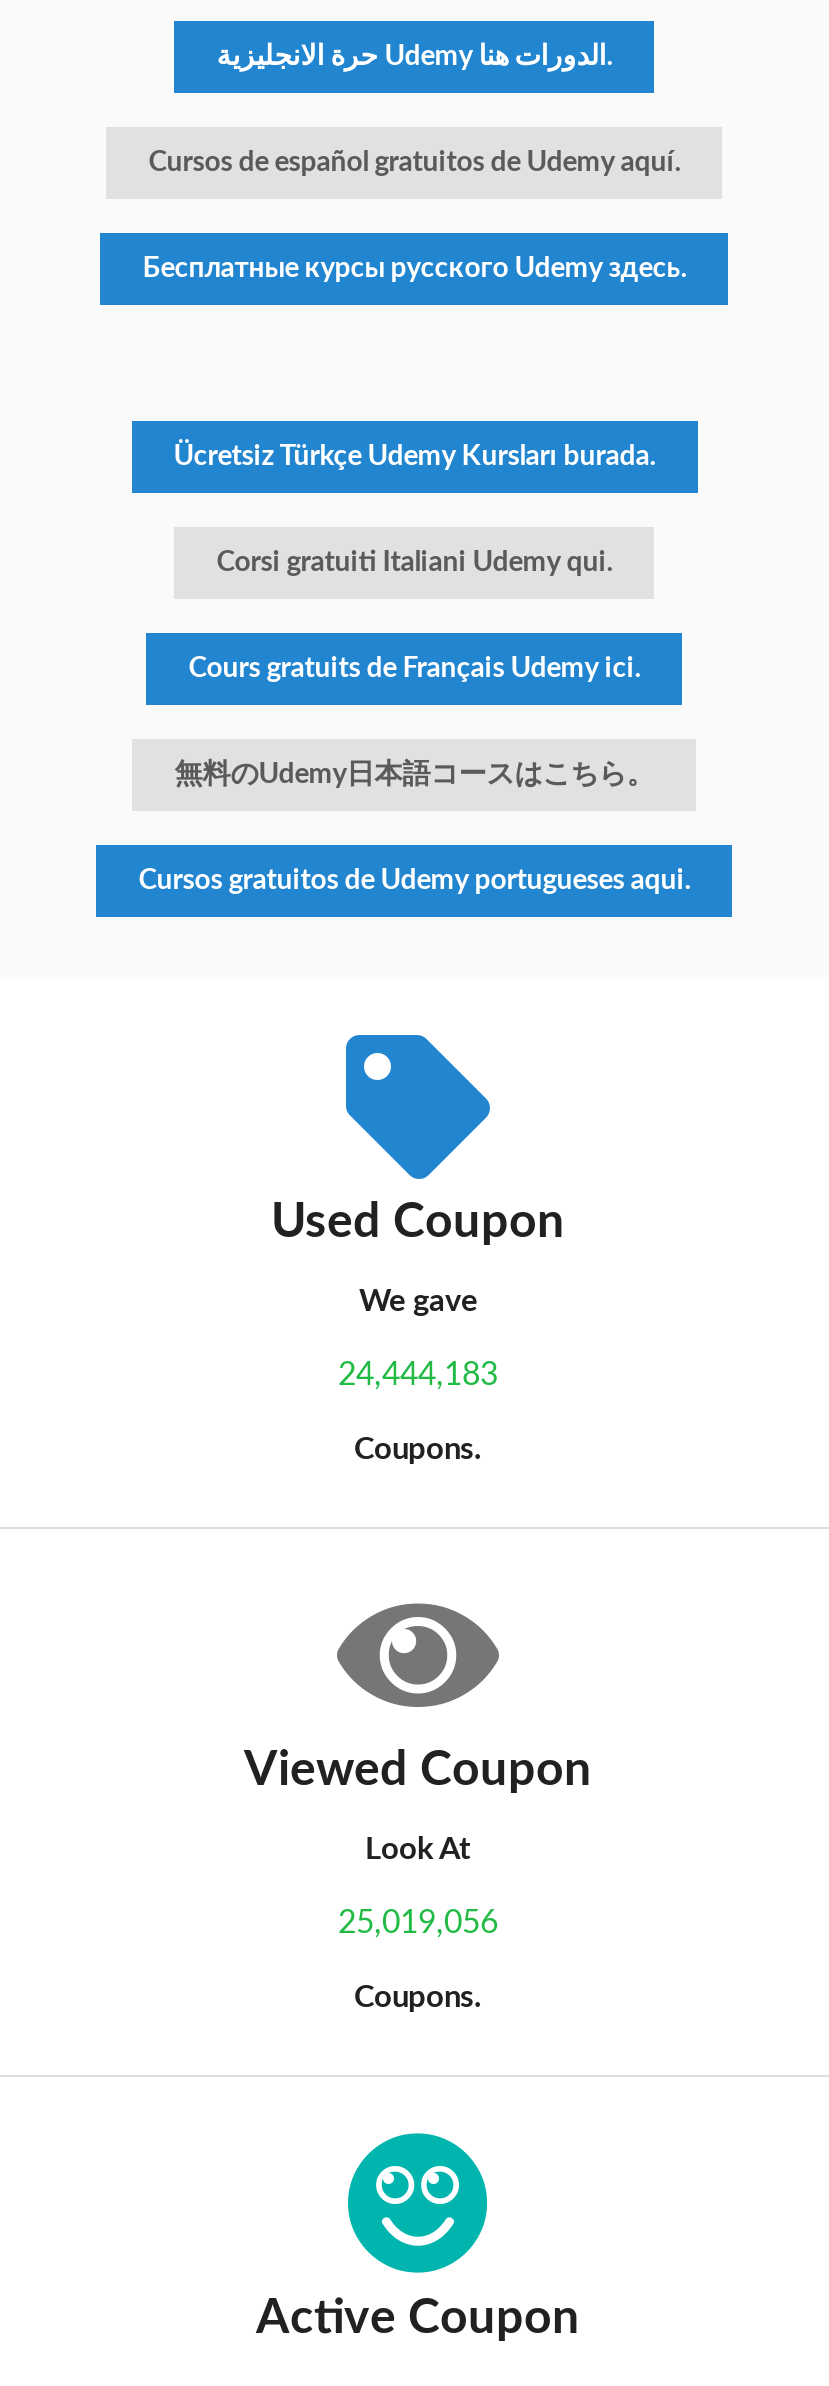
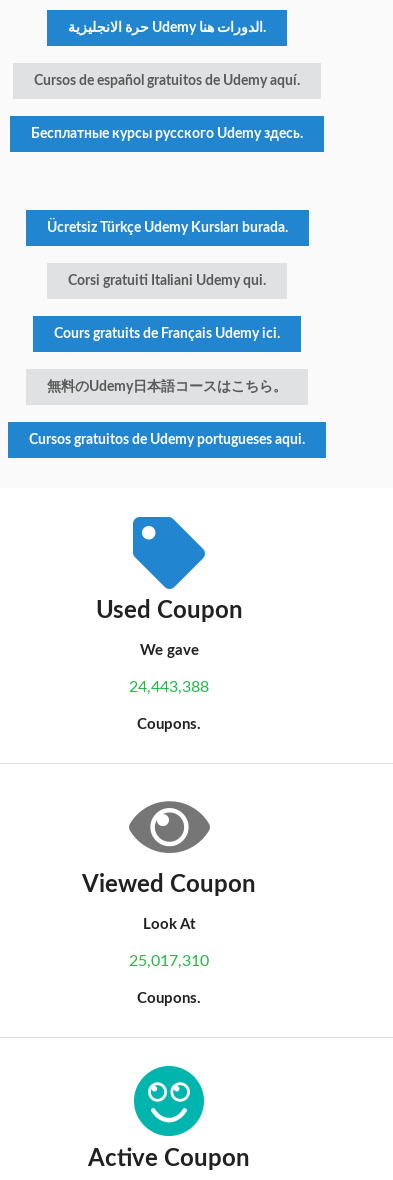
- 24,444,183
+ 24,443,388

- 25,019,056
+ 25,017,310
